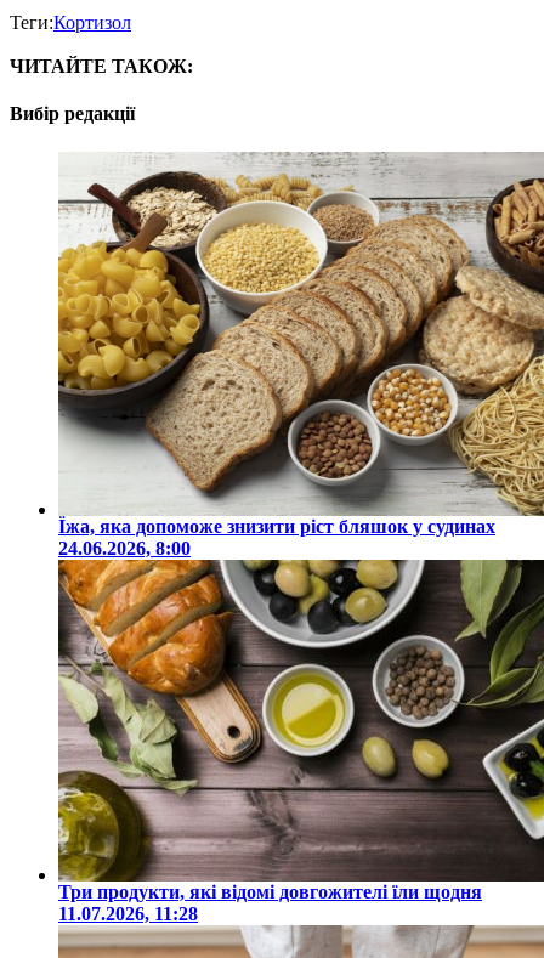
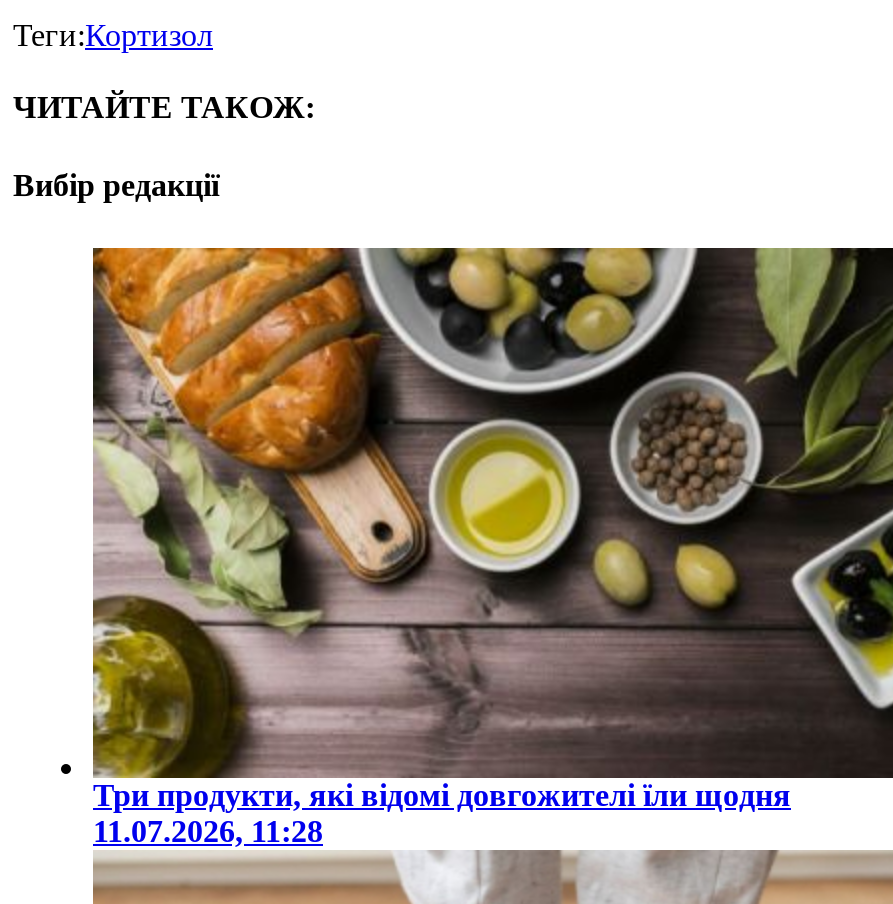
- [image]
- Їжа, яка допоможе знизити ріст бляшок у судинах
- 24.06.2026, 8:00
